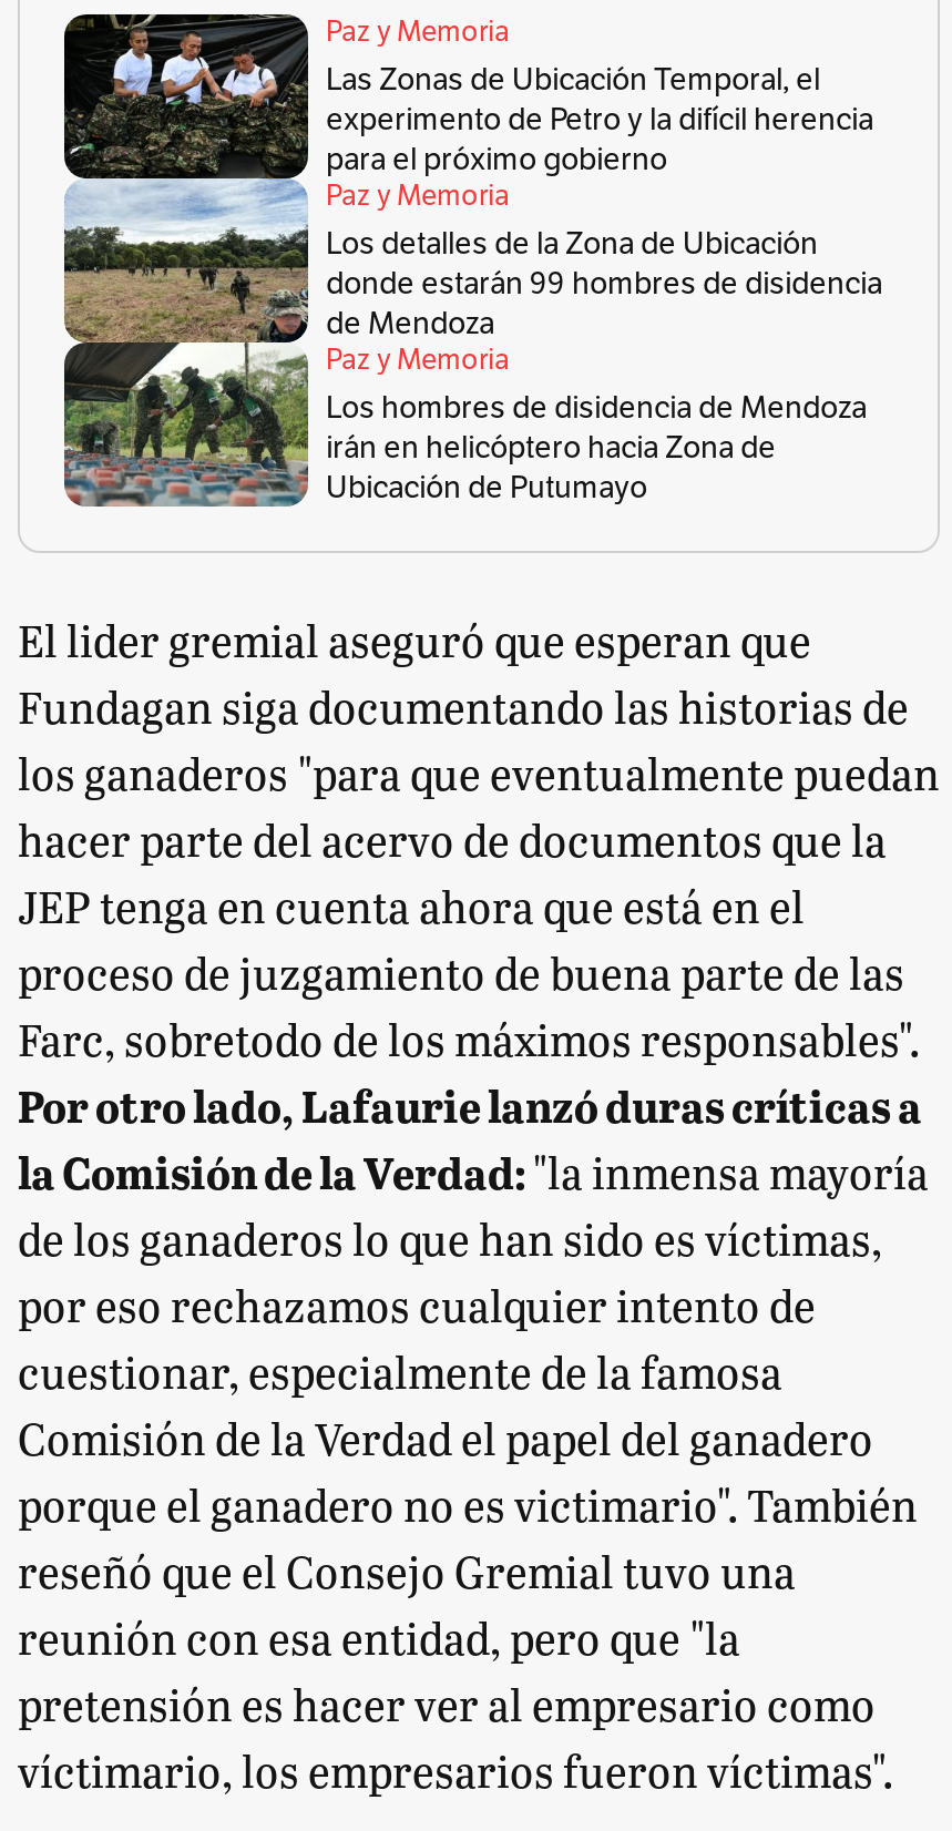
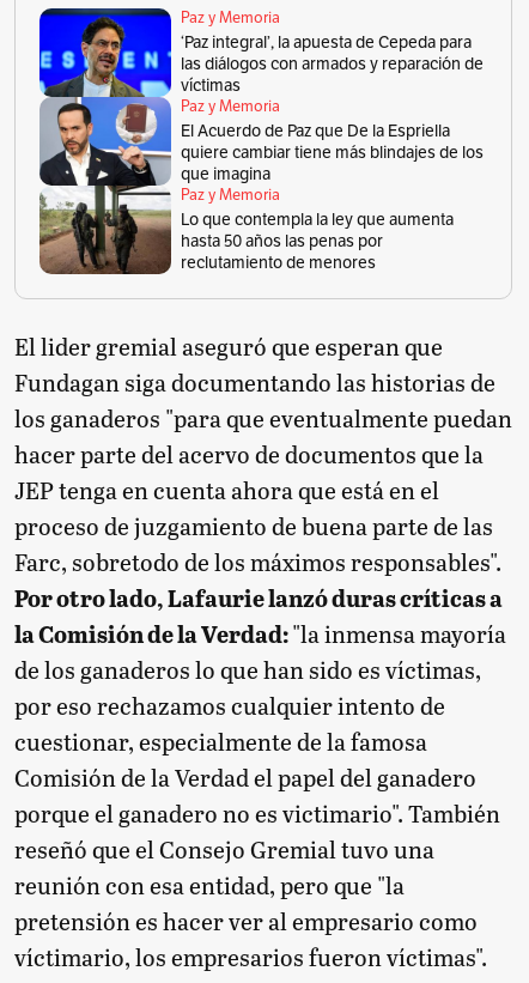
- [image]
- Las Zonas de Ubicación Temporal, el
- experimento de Petro y la difícil herencia
- para el próximo gobierno
+ [image]
+ ‘Paz integral’, la apuesta de Cepeda para
+ las diálogos con armados y reparación de
+ víctimas

- Los detalles de la Zona de Ubicación
- donde estarán 99 hombres de disidencia
- de Mendoza
+ El Acuerdo de Paz que De la Espriella
+ quiere cambiar tiene más blindajes de los
+ que imagina

- Los hombres de disidencia de Mendoza
- irán en helicóptero hacia Zona de
- Ubicación de Putumayo
+ Lo que contempla la ley que aumenta
+ hasta 50 años las penas por
+ reclutamiento de menores
